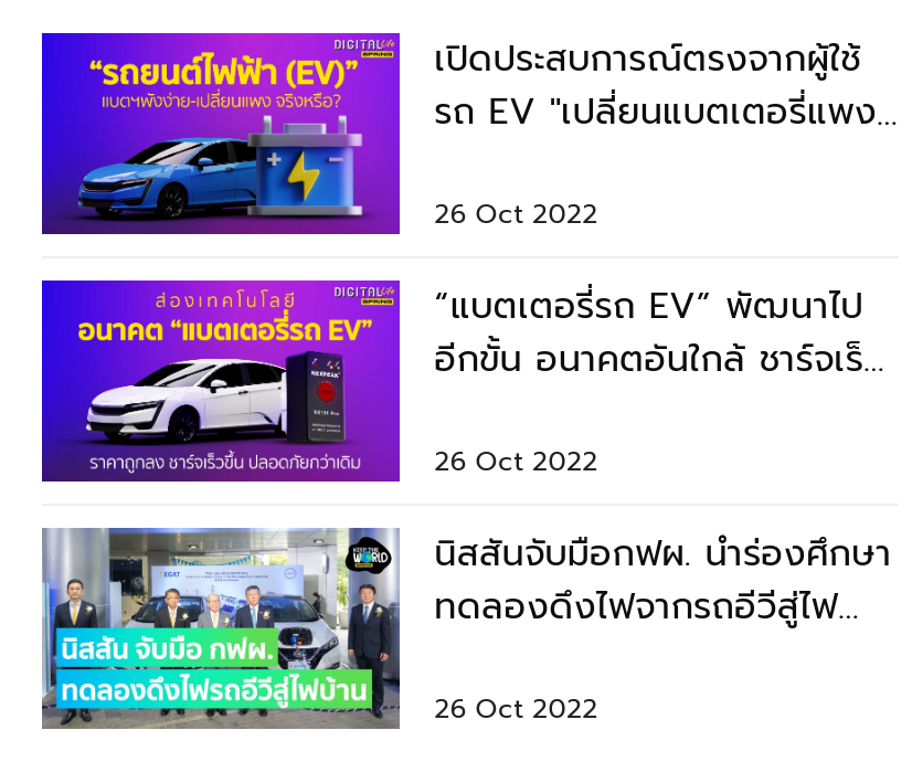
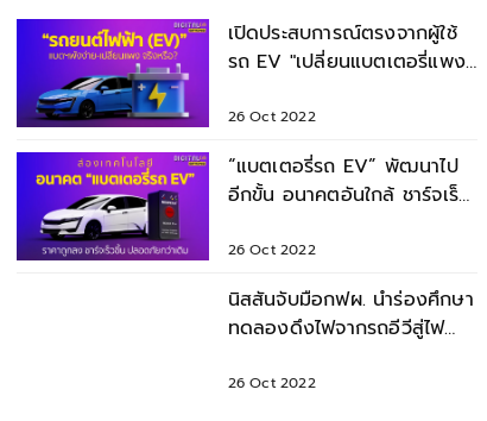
- [image]
